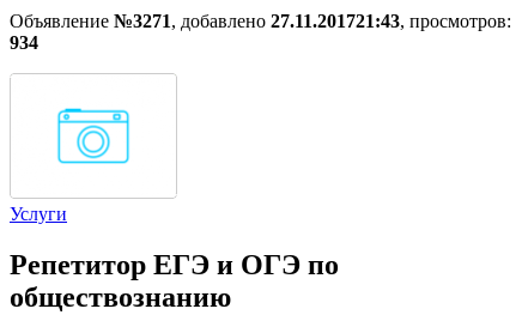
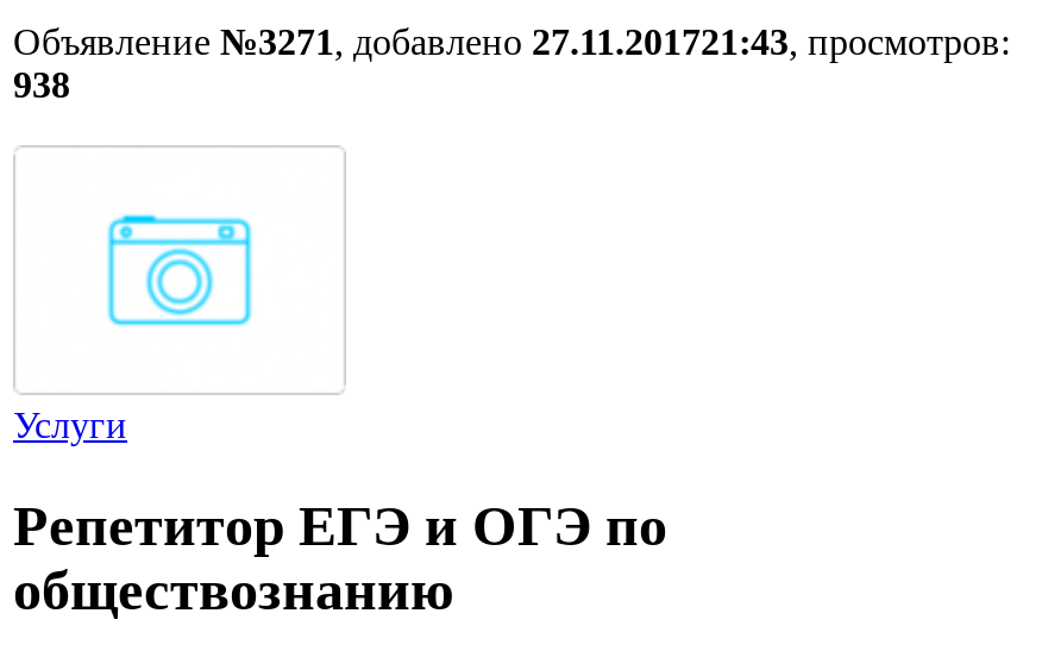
- 934
+ 938
